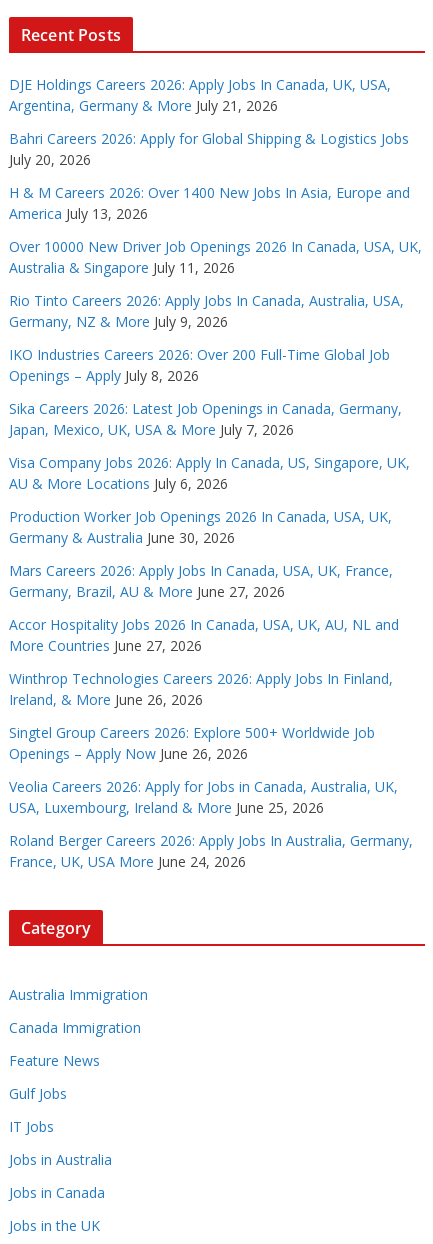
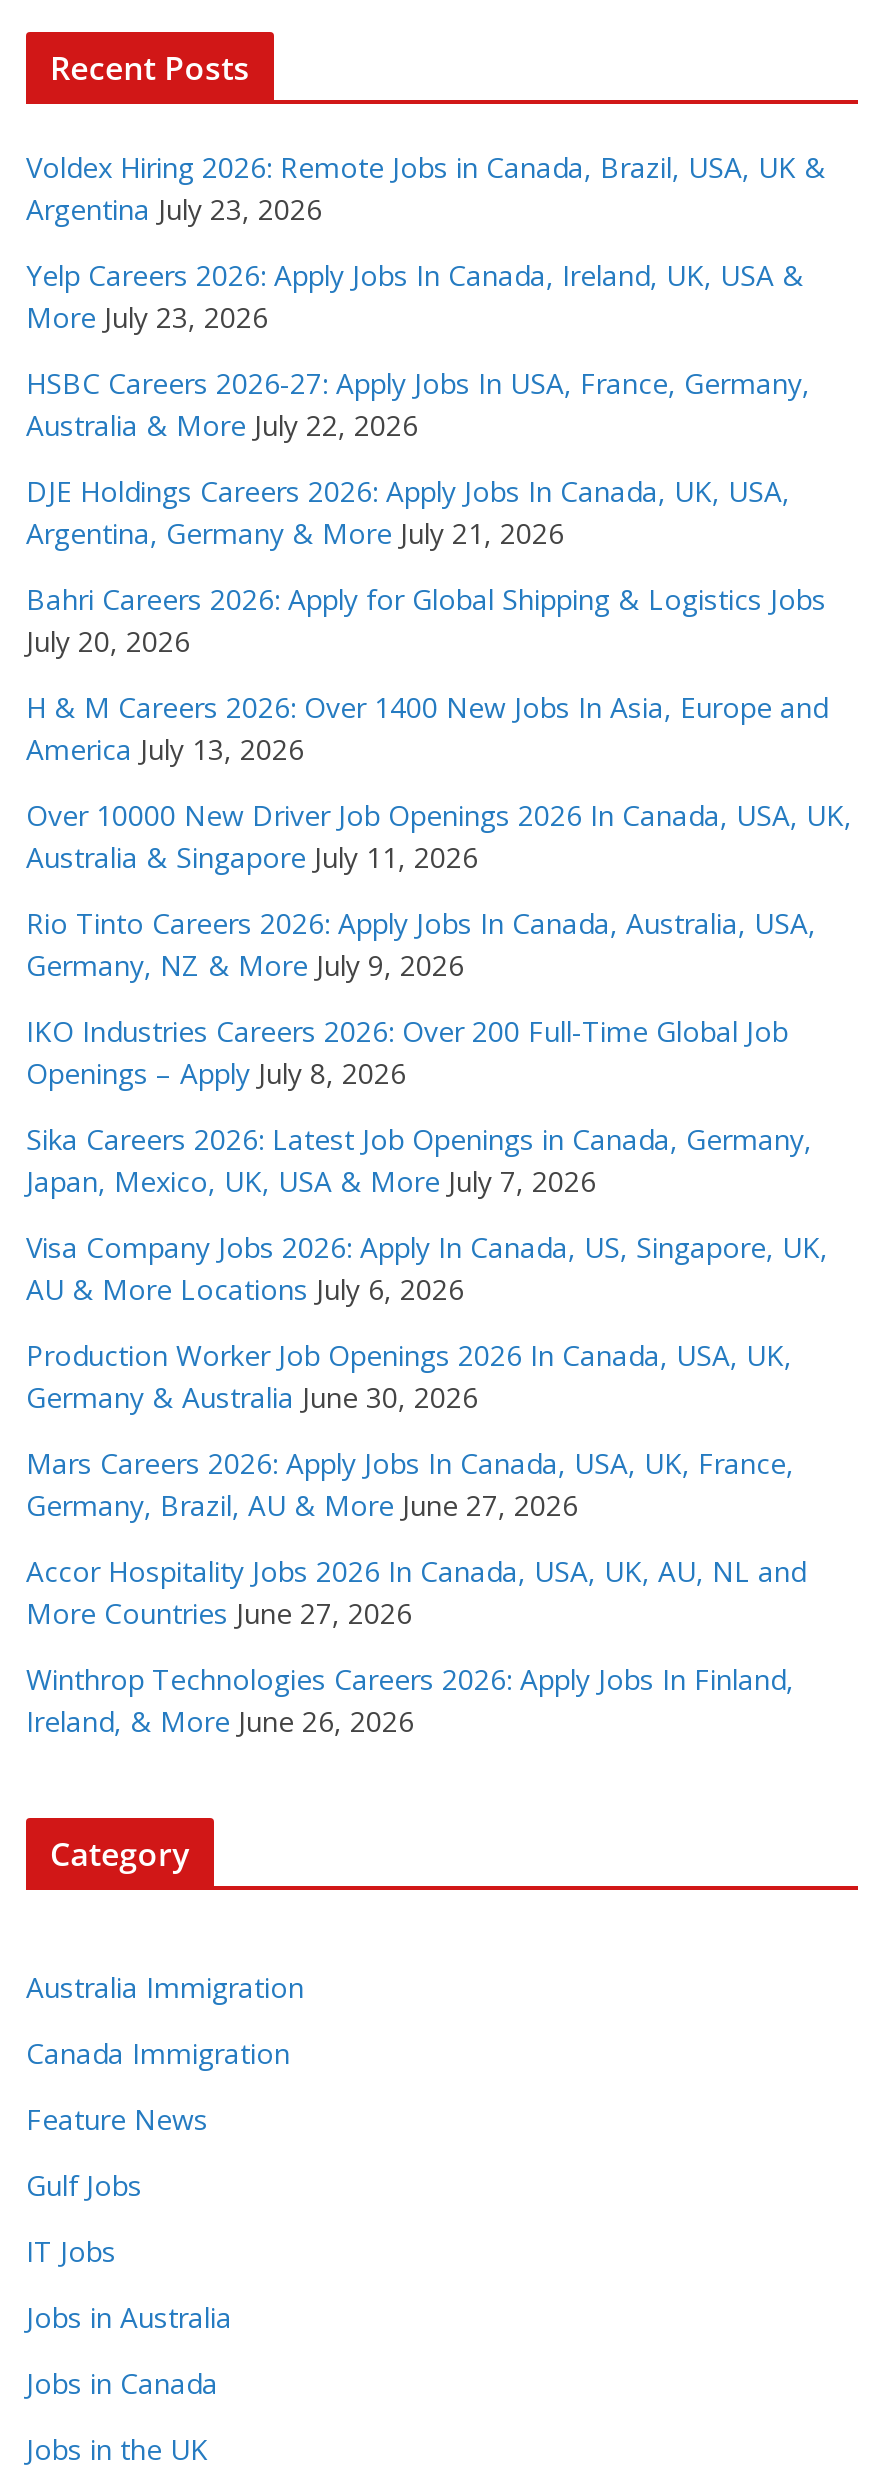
+ Voldex Hiring 2026: Remote Jobs in Canada, Brazil, USA, UK &
+ Argentina July 23, 2026
+ Yelp Careers 2026: Apply Jobs In Canada, Ireland, UK, USA &
+ More July 23, 2026
+ HSBC Careers 2026-27: Apply Jobs In USA, France, Germany,
+ Australia & More July 22, 2026

moved down: DJE Holdings Careers 2026: Apply Jobs In Canada, UK, USA, | Argentina, Germany & More July 21, 2026 | Bahri Careers 2026: Apply for Global Shipping & Logistics Jobs | ... | Winthrop Technologies Careers 2026: Apply Jobs In Finland, | Ireland, & More June 26, 2026

- Singtel Group Careers 2026: Explore 500+ Worldwide Job
- Openings – Apply Now June 26, 2026
- Veolia Careers 2026: Apply for Jobs in Canada, Australia, UK,
- USA, Luxembourg, Ireland & More June 25, 2026
- Roland Berger Careers 2026: Apply Jobs In Australia, Germany,
- France, UK, USA More June 24, 2026
